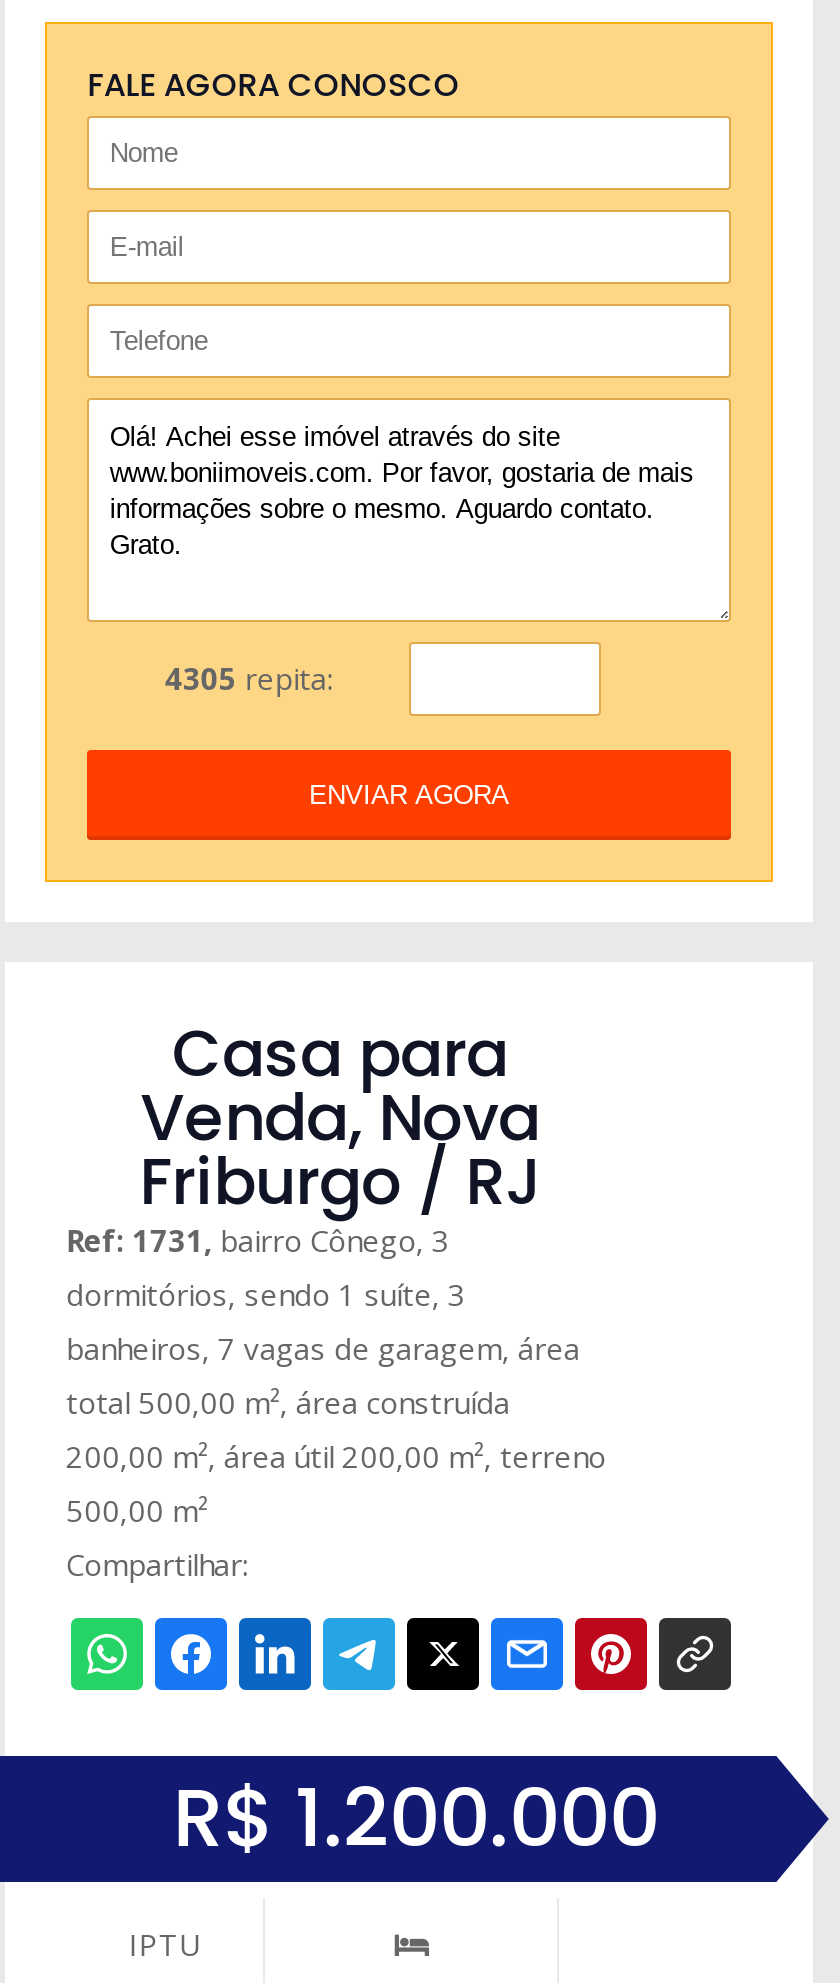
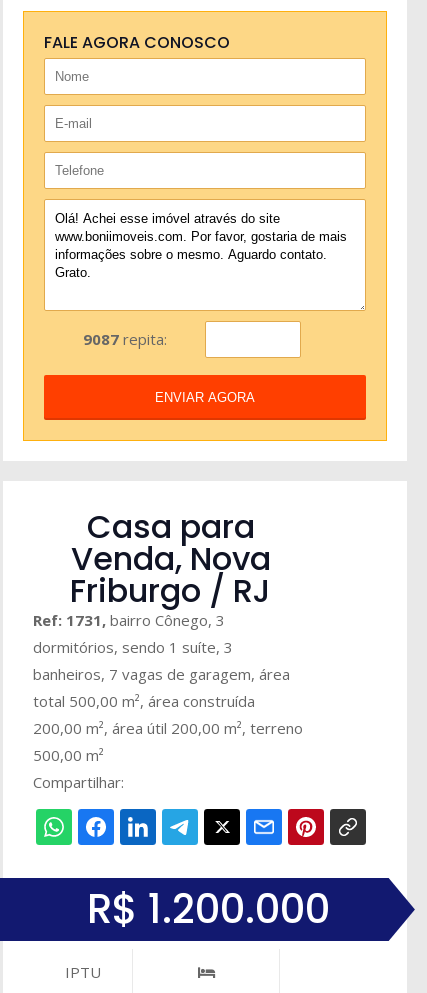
- 4305 repita:
+ 9087 repita:
